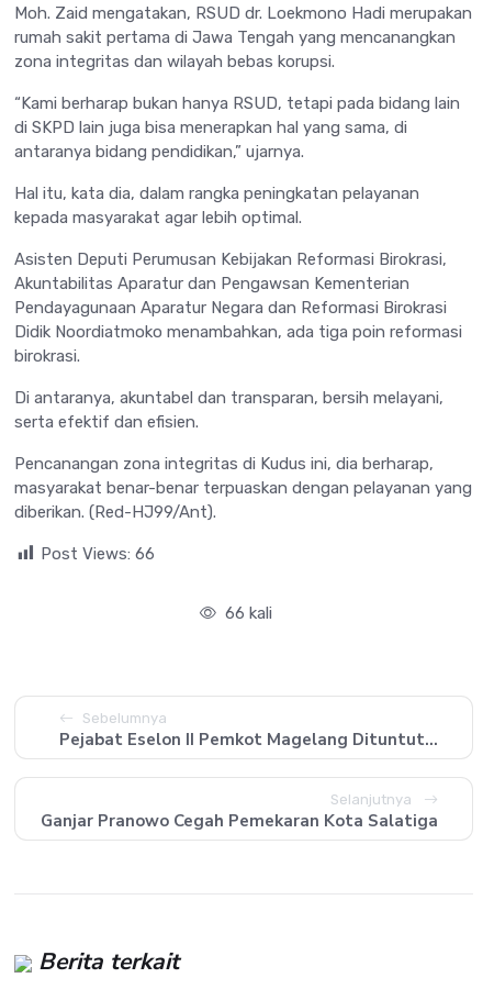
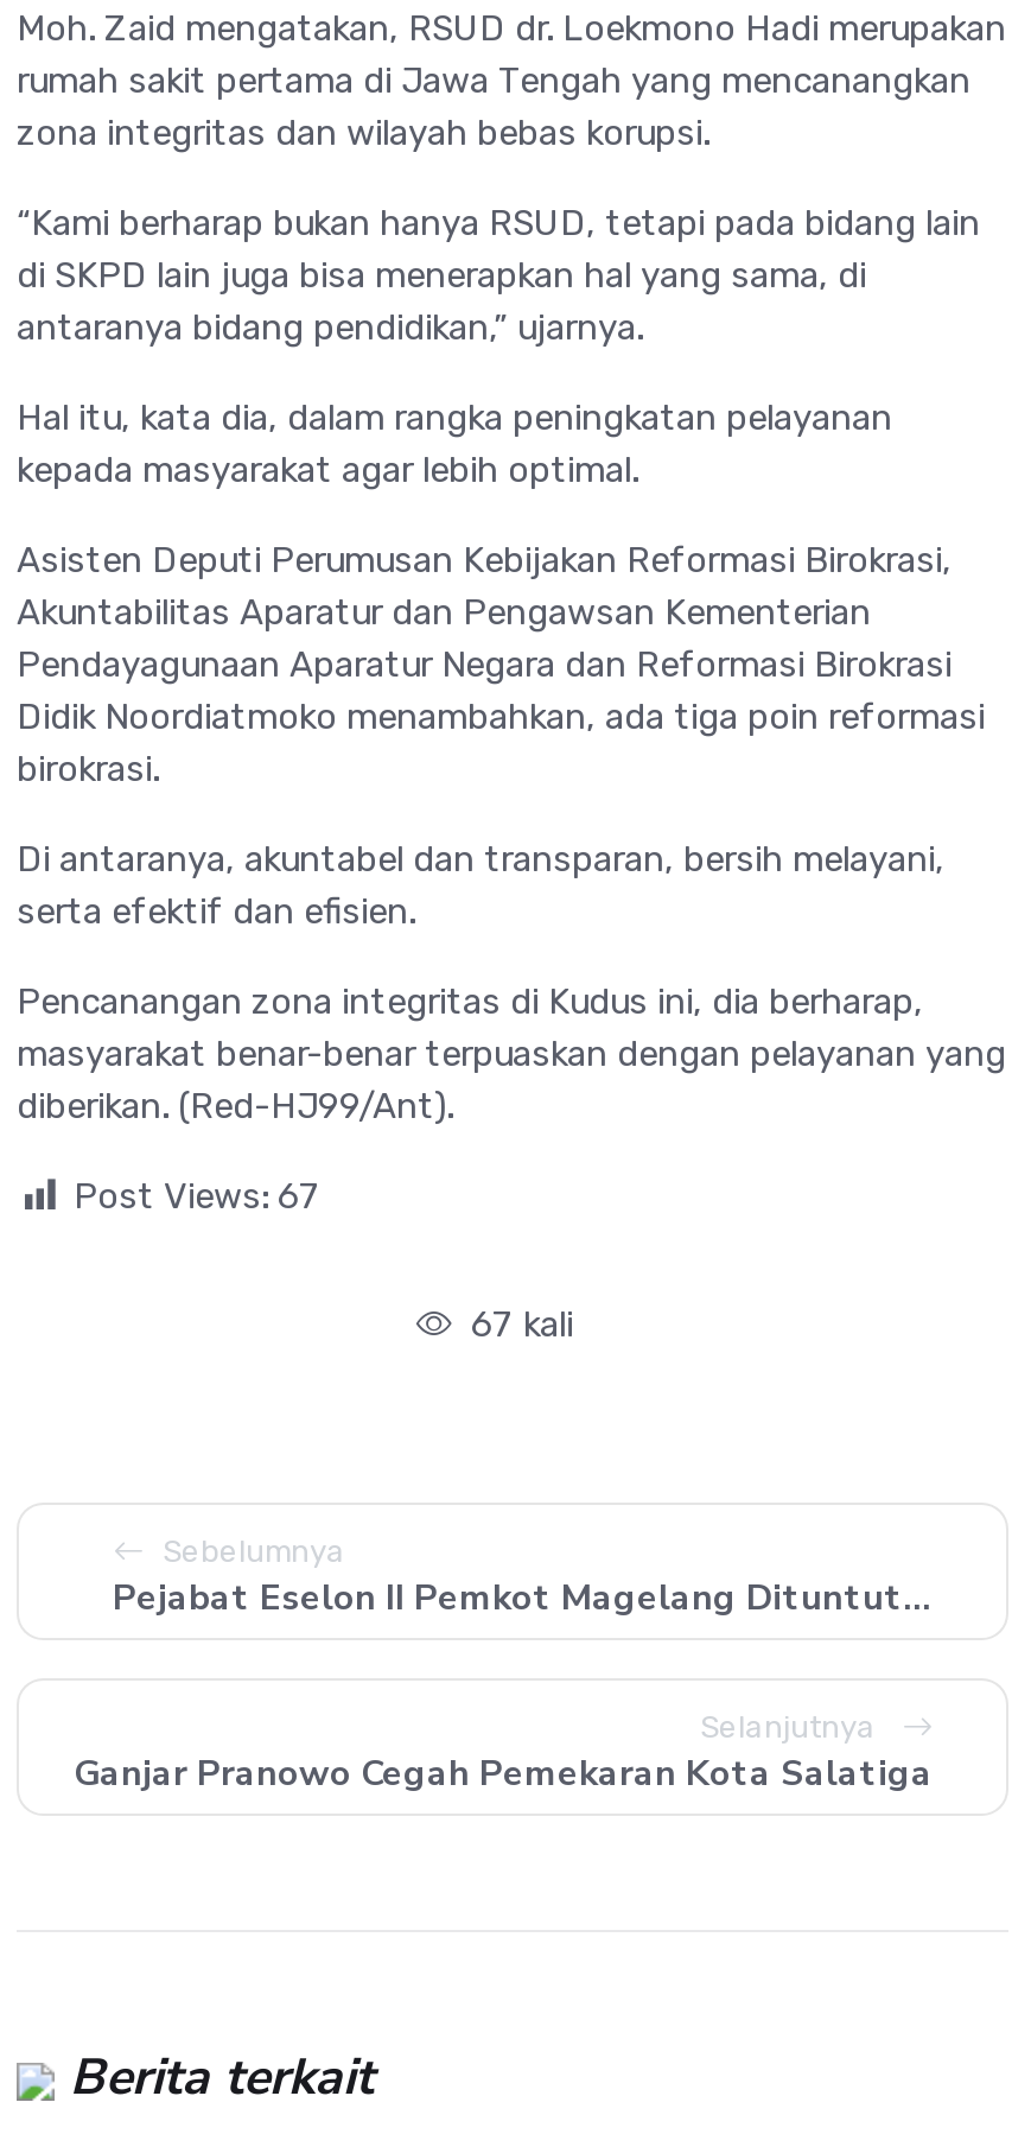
- Post Views: 66
+ Post Views: 67

- 66 kali
+ 67 kali
